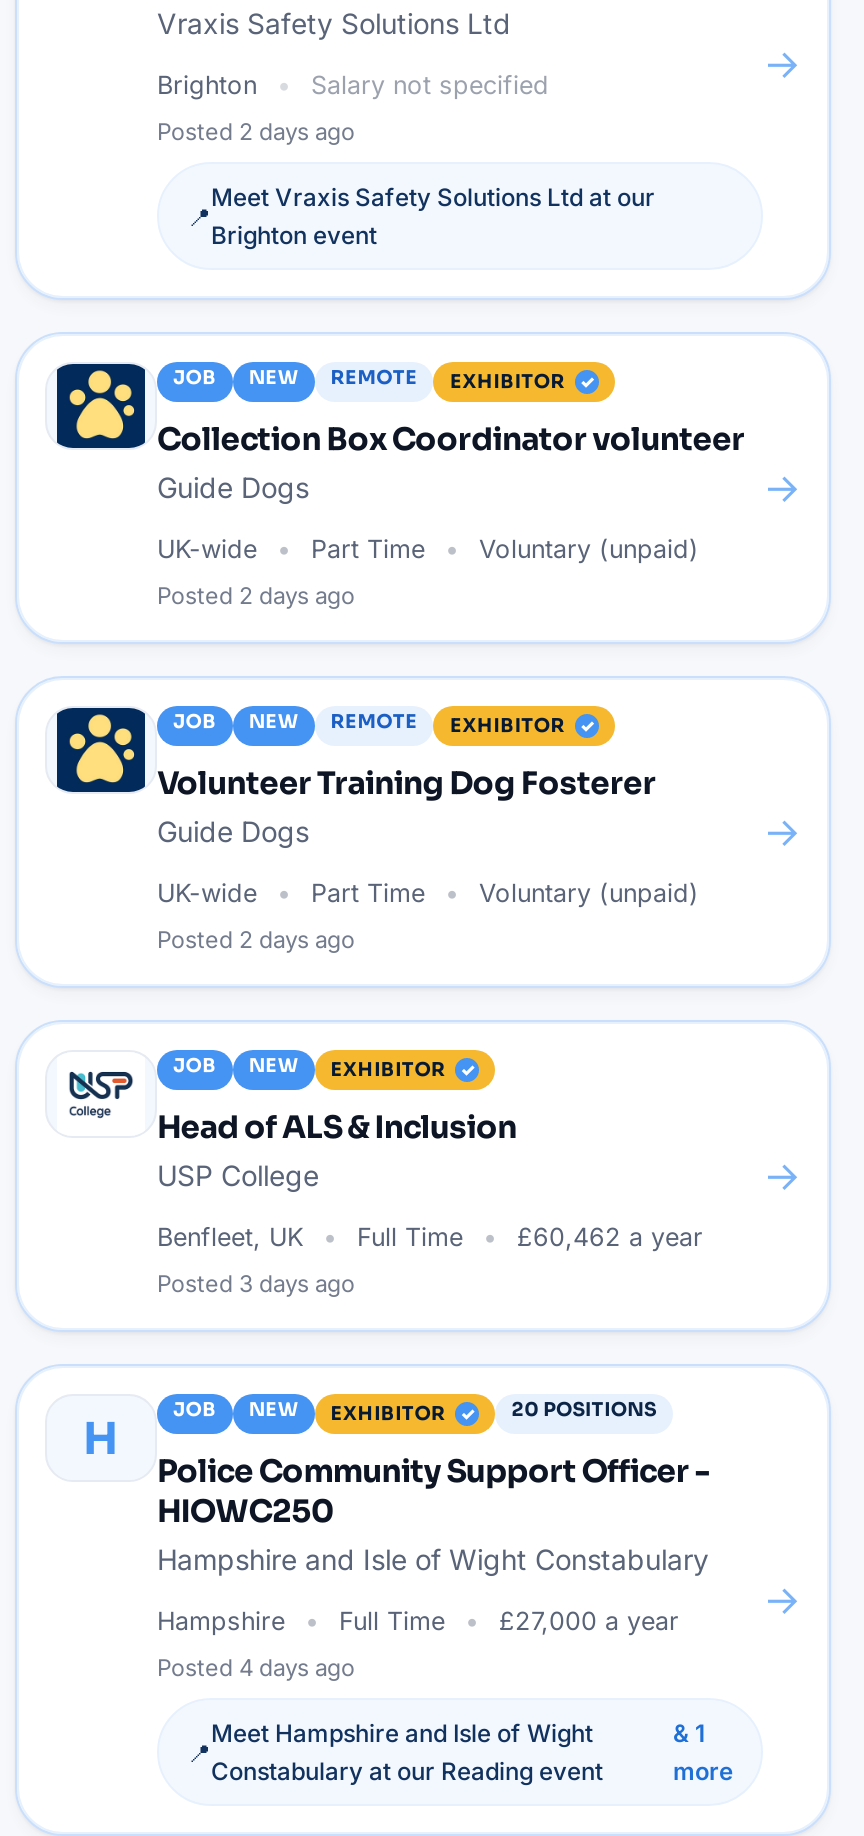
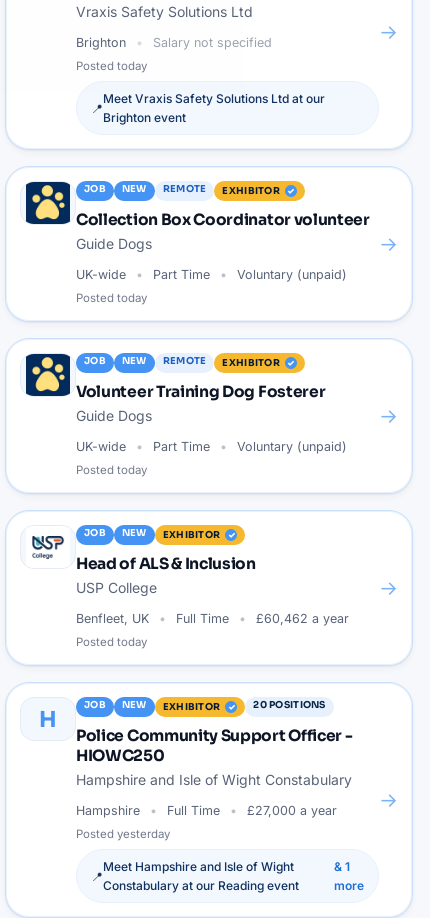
- Posted 2 days ago
+ Posted today

- Posted 2 days ago
+ Posted today

- Posted 2 days ago
+ Posted today

- Posted 3 days ago
+ Posted today

- Posted 4 days ago
+ Posted yesterday
